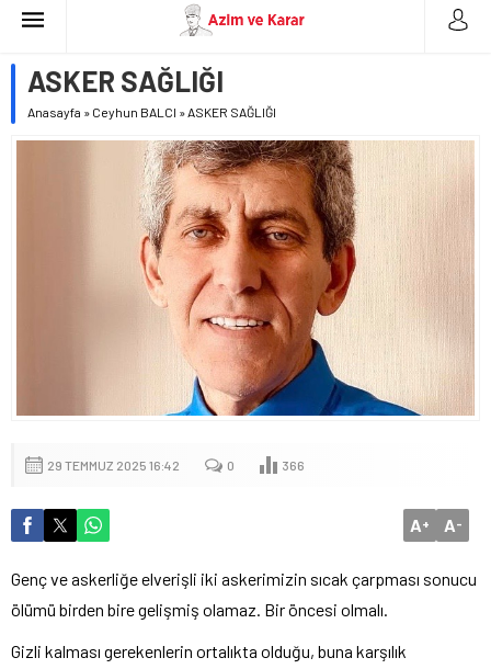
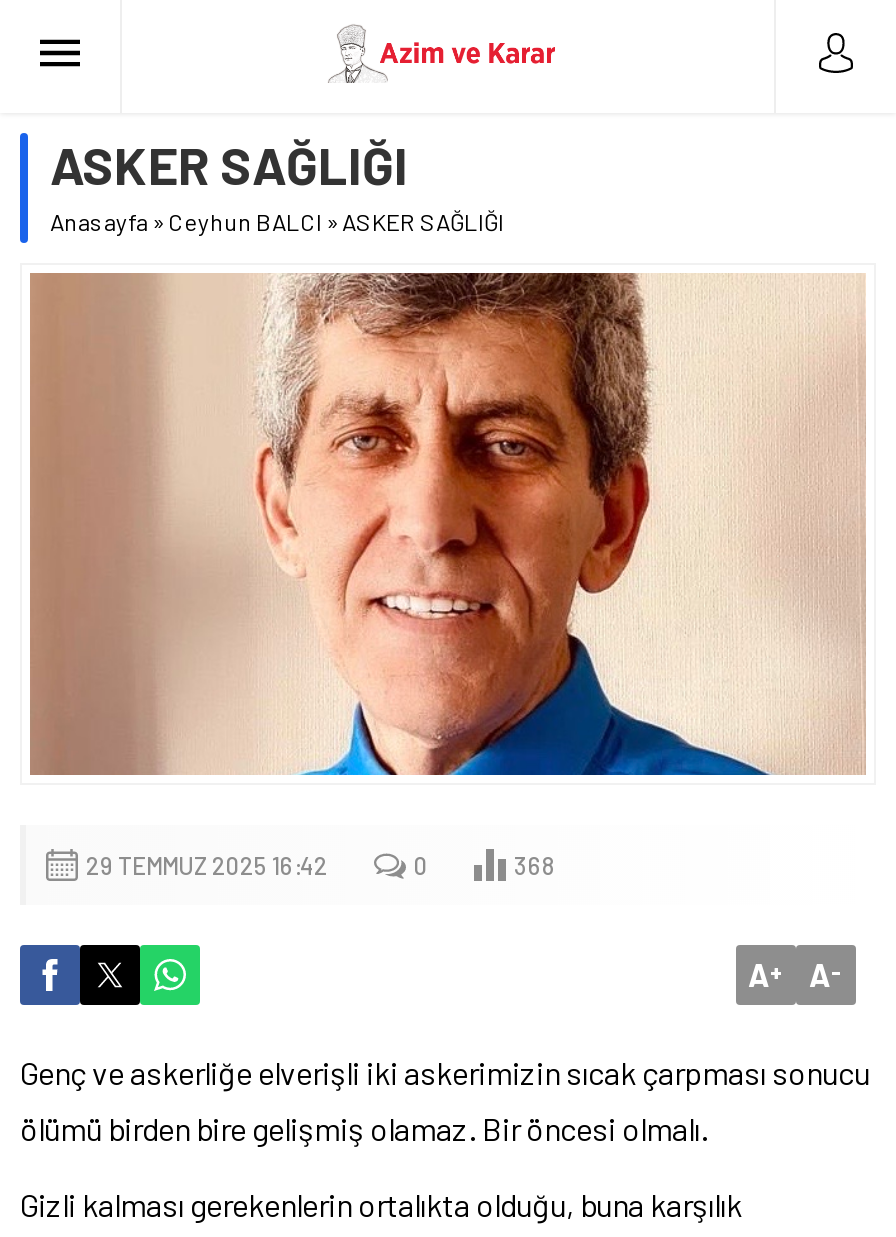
- 366
+ 368
